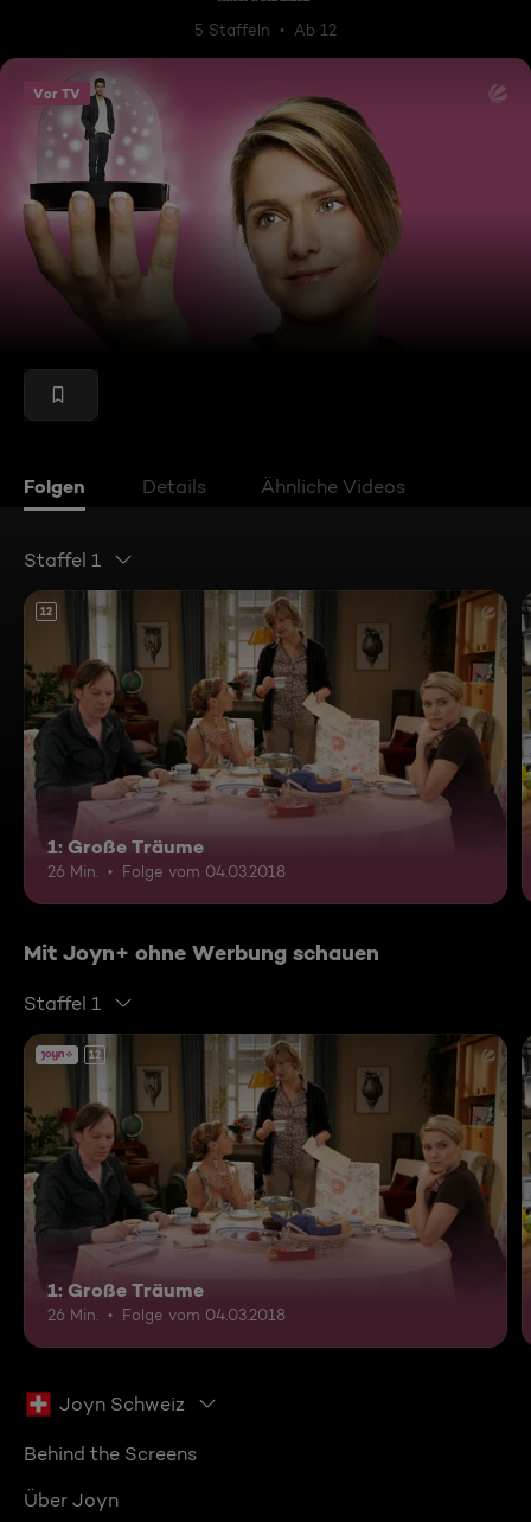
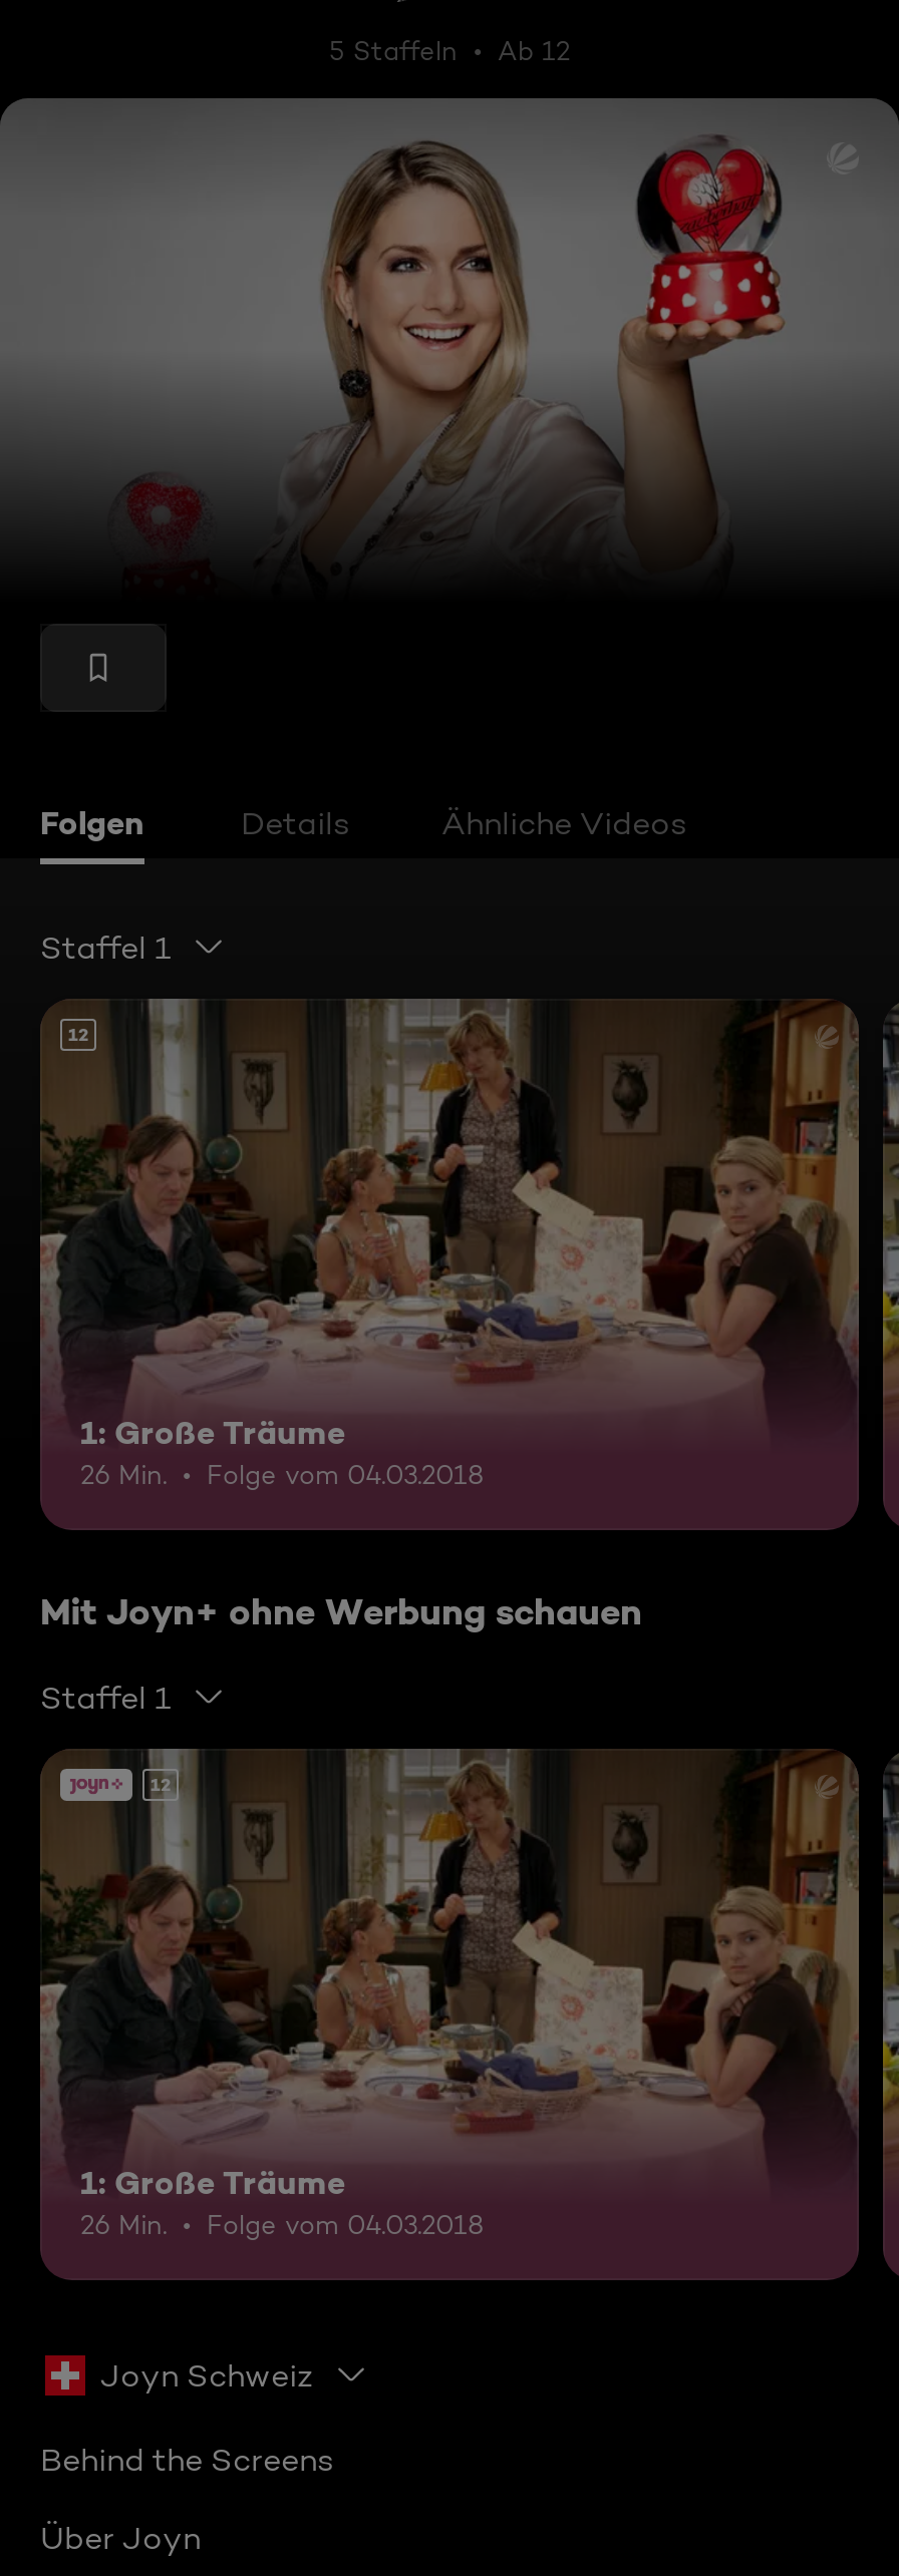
- [image]
+ [image]

- Vor TV
